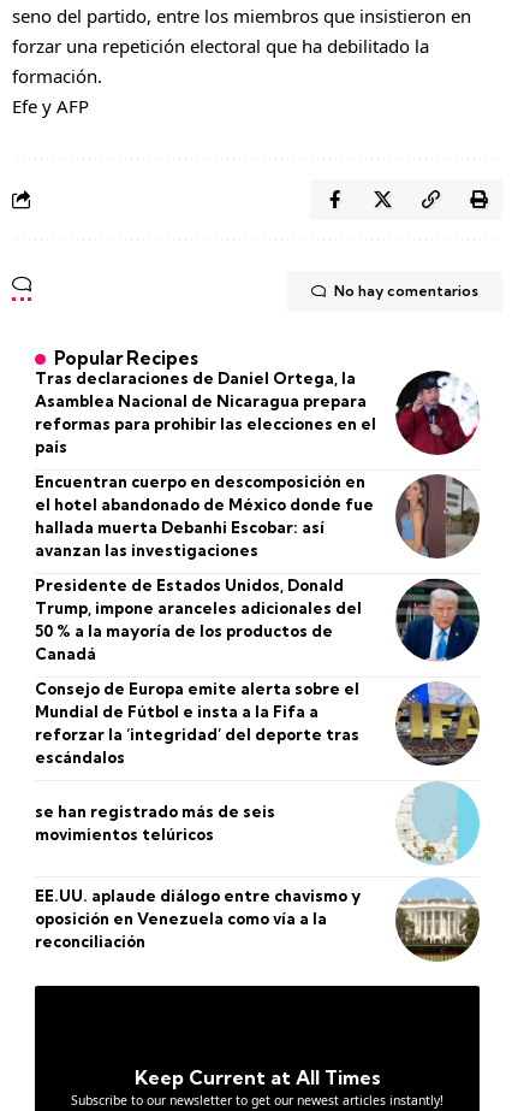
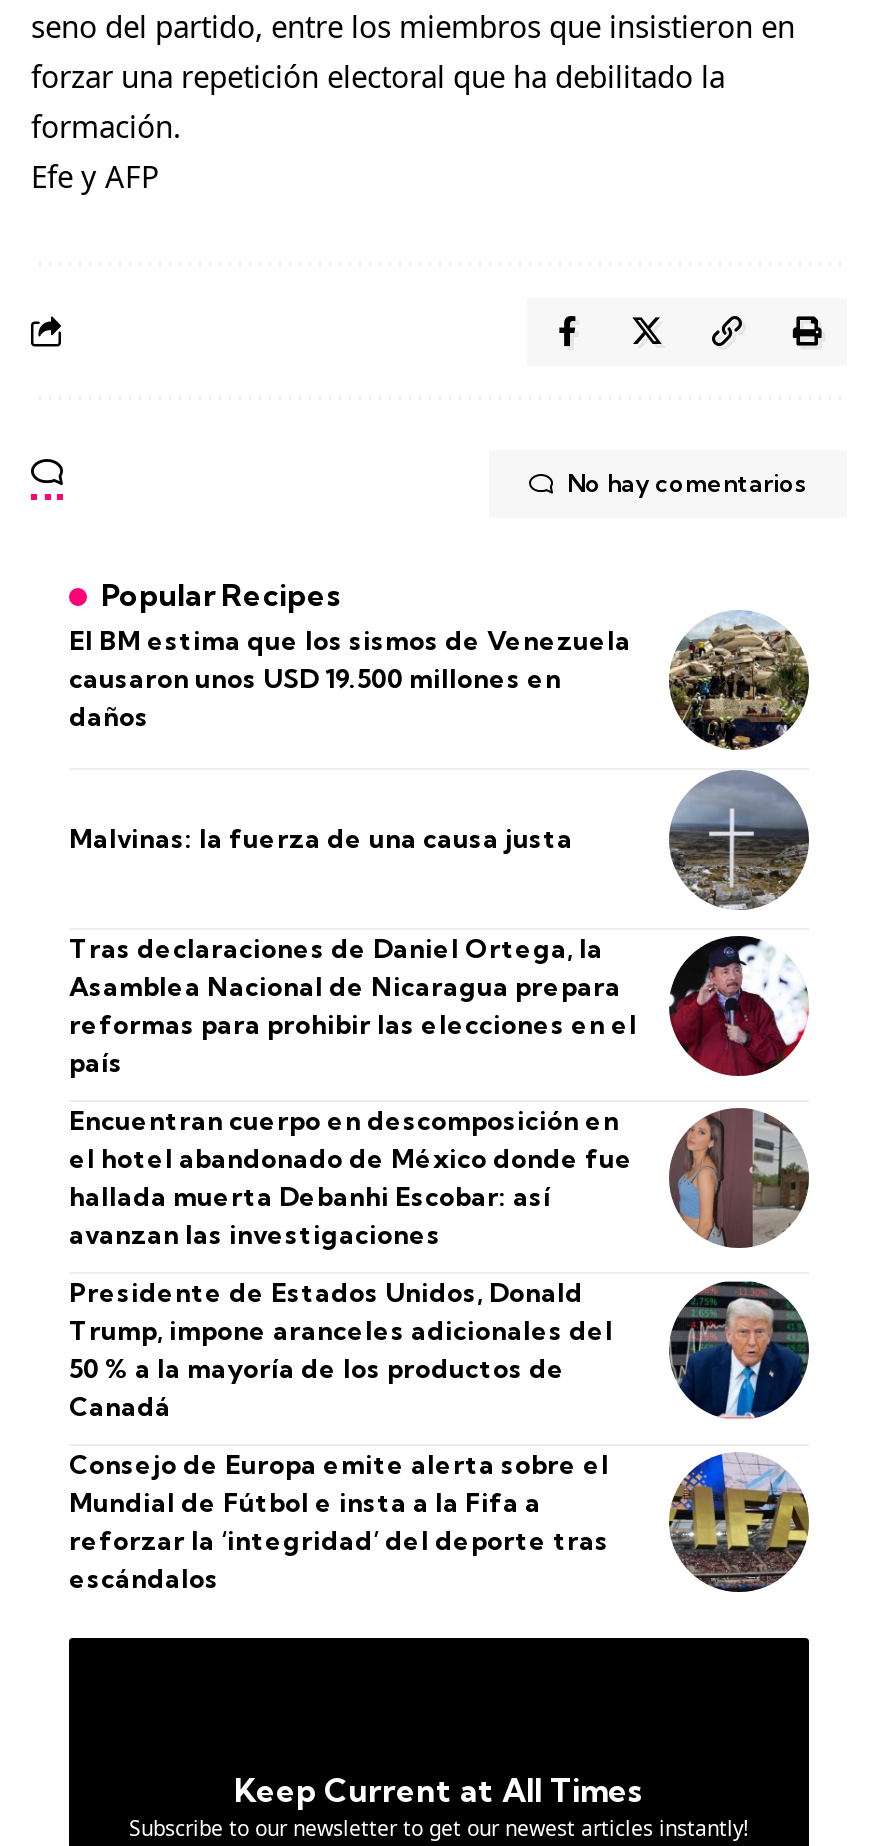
+ [image]
+ El BM estima que los sismos de Venezuela
+ causaron unos USD 19.500 millones en
+ daños

+ Malvinas: la fuerza de una causa justa

moved down: [image] | Tras declaraciones de Daniel Ortega, la | Asamblea Nacional de Nicaragua prepara | ... | reforzar la ‘integridad’ del deporte tras | escándalos

+ [image]

- [image]
- se han registrado más de seis
- movimientos telúricos
- EE.UU. aplaude diálogo entre chavismo y
- oposición en Venezuela como vía a la
- reconciliación

- [image]
